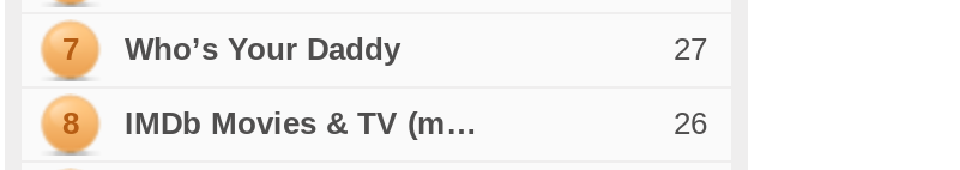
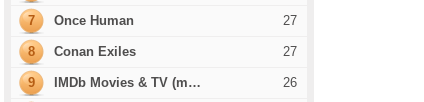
- Who’s Your Daddy
+ Once Human

+ Conan Exiles
+ 27
+ 9
